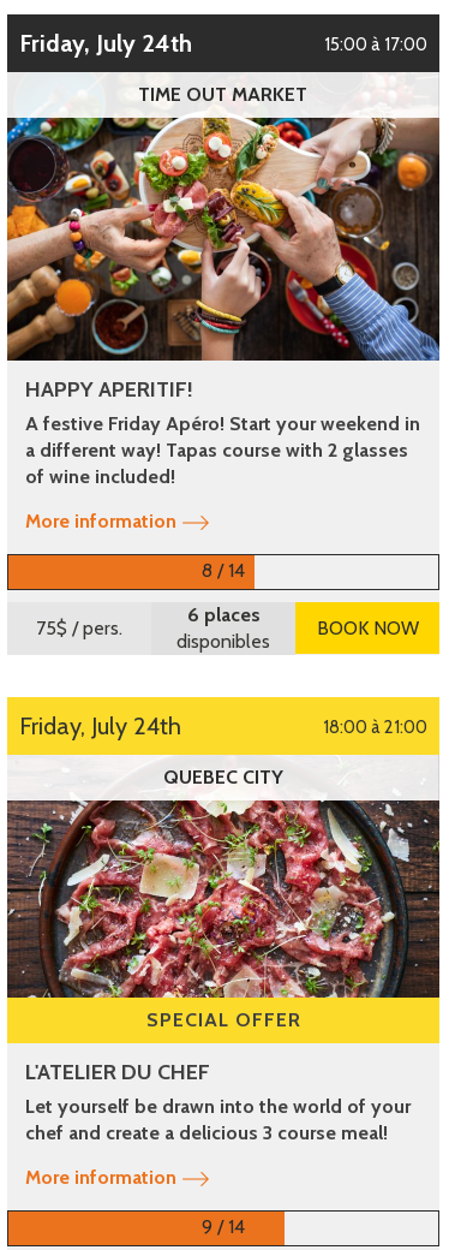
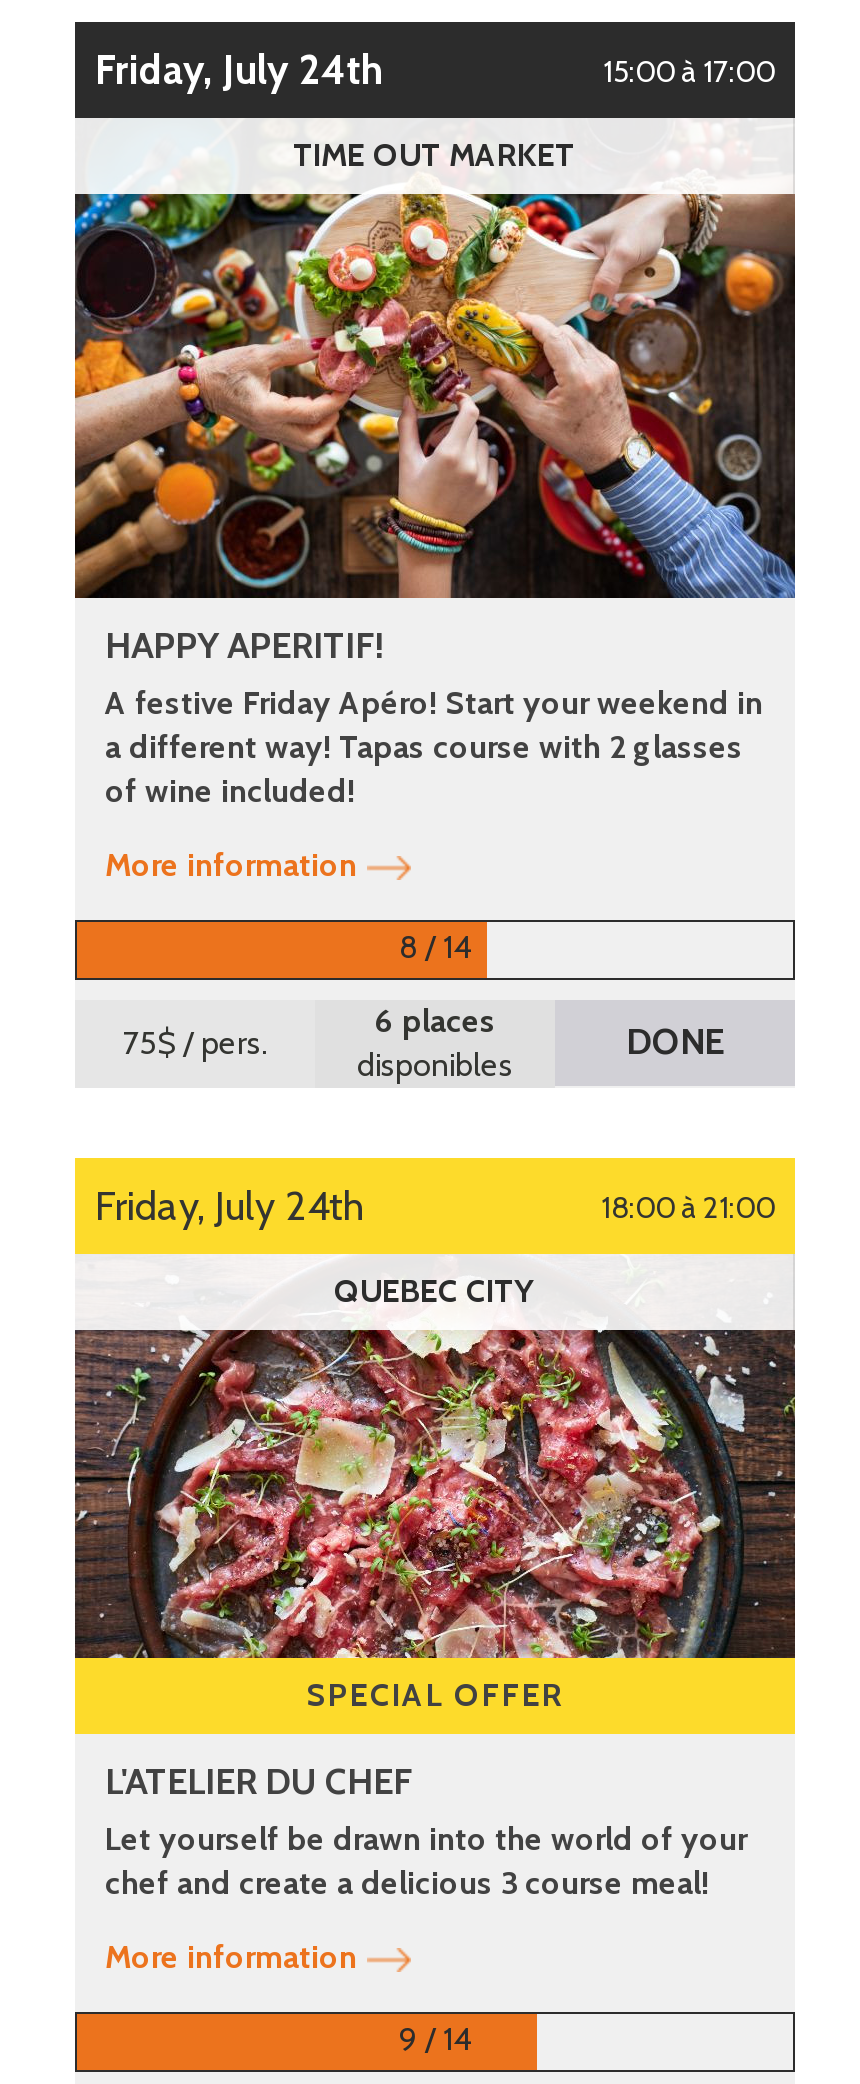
- BOOK NOW
+ DONE
